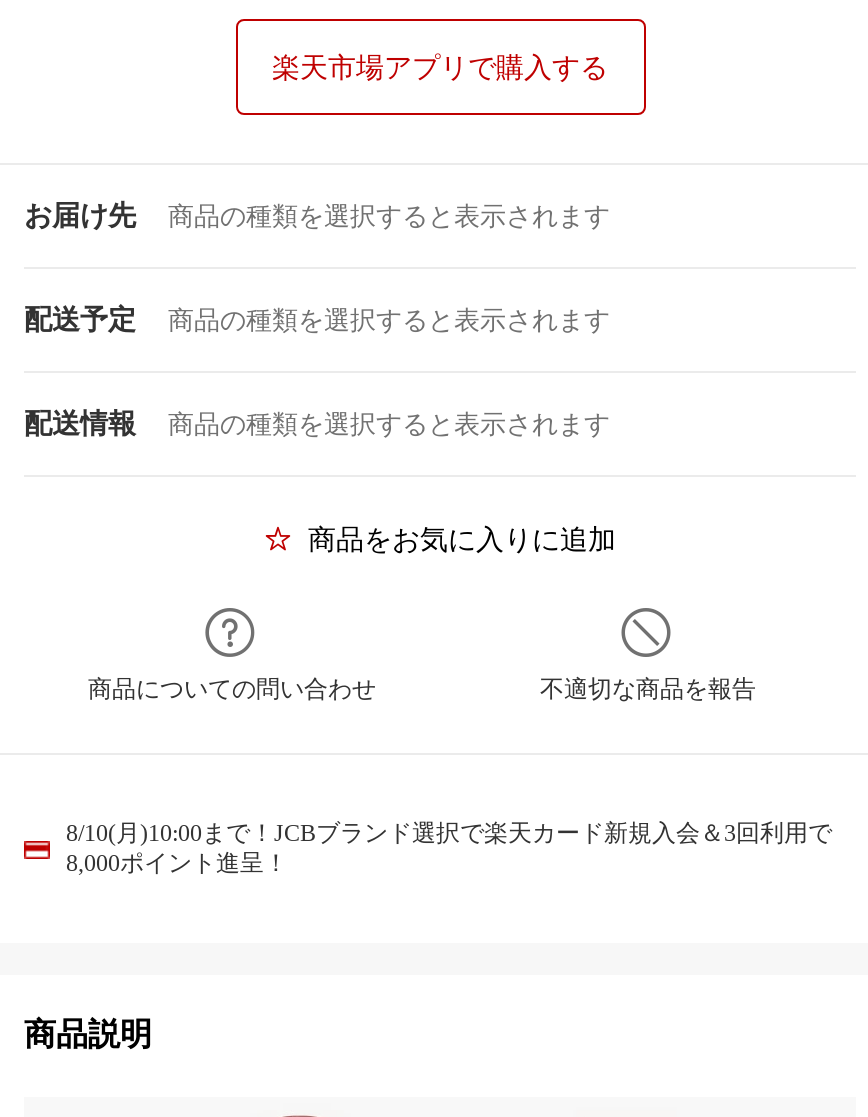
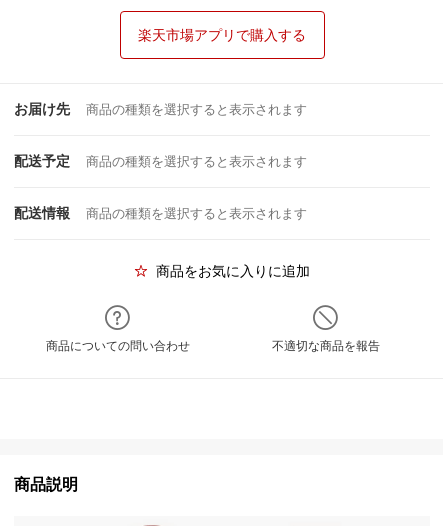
- 8/10(月)10:00まで！JCBブランド選択で楽天カード新規入会＆3回利用で
- 8,000ポイント進呈！
